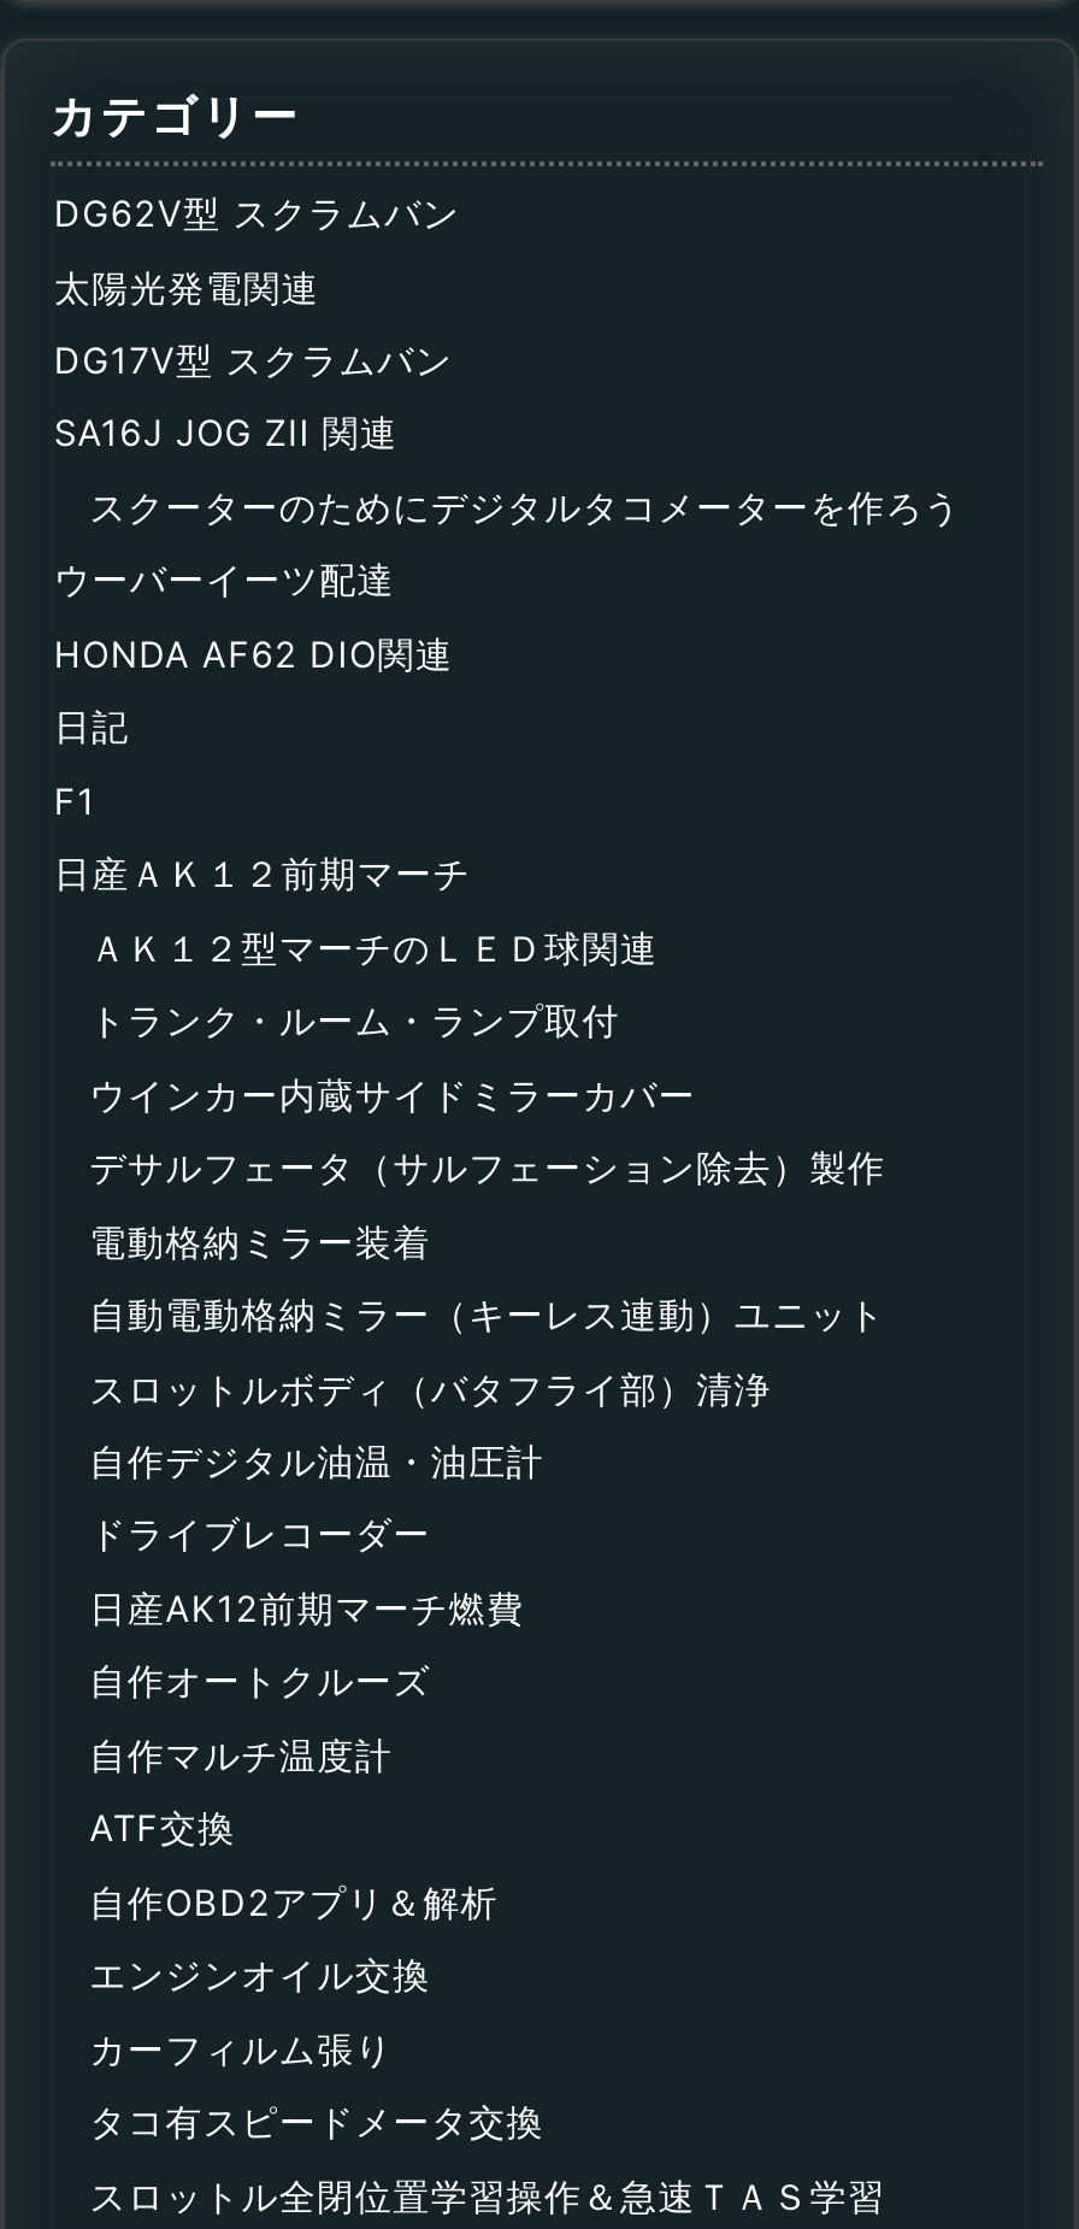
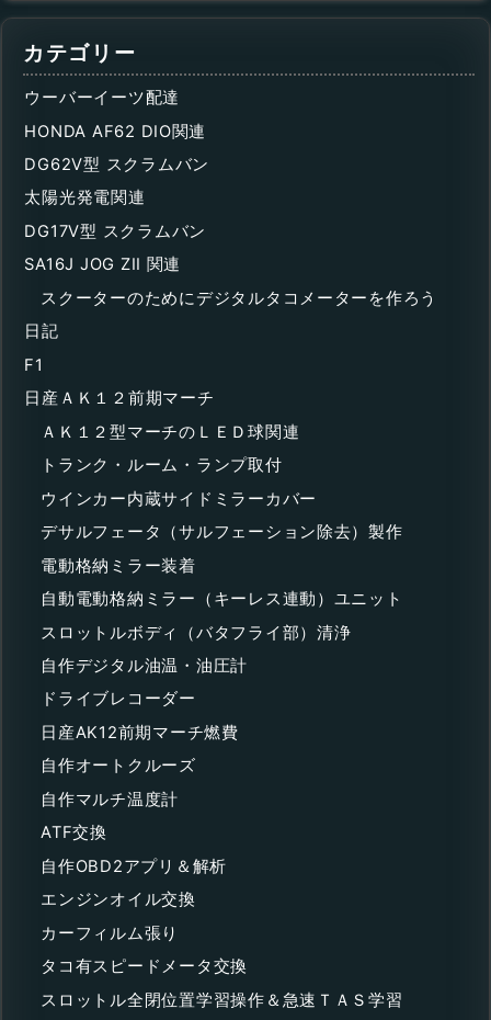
moved down: DG62V型 スクラムバン | 太陽光発電関連 | DG17V型 スクラムバン | SA16J JOG ZII 関連 | スクーターのためにデジタルタコメーターを作ろう

moved up: ウーバーイーツ配達 | HONDA AF62 DIO関連
